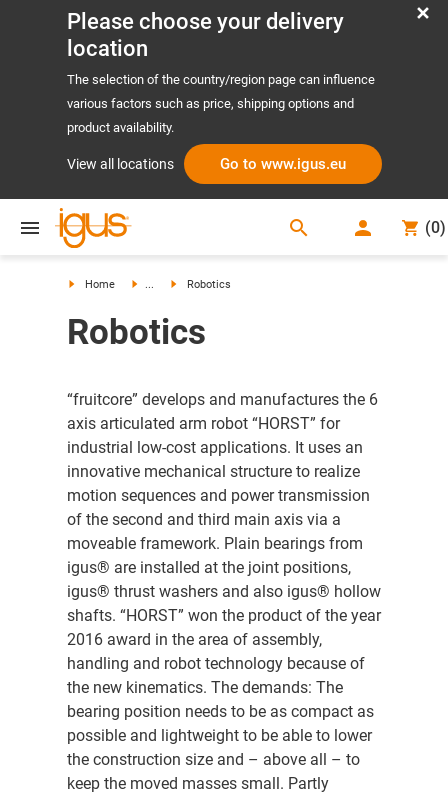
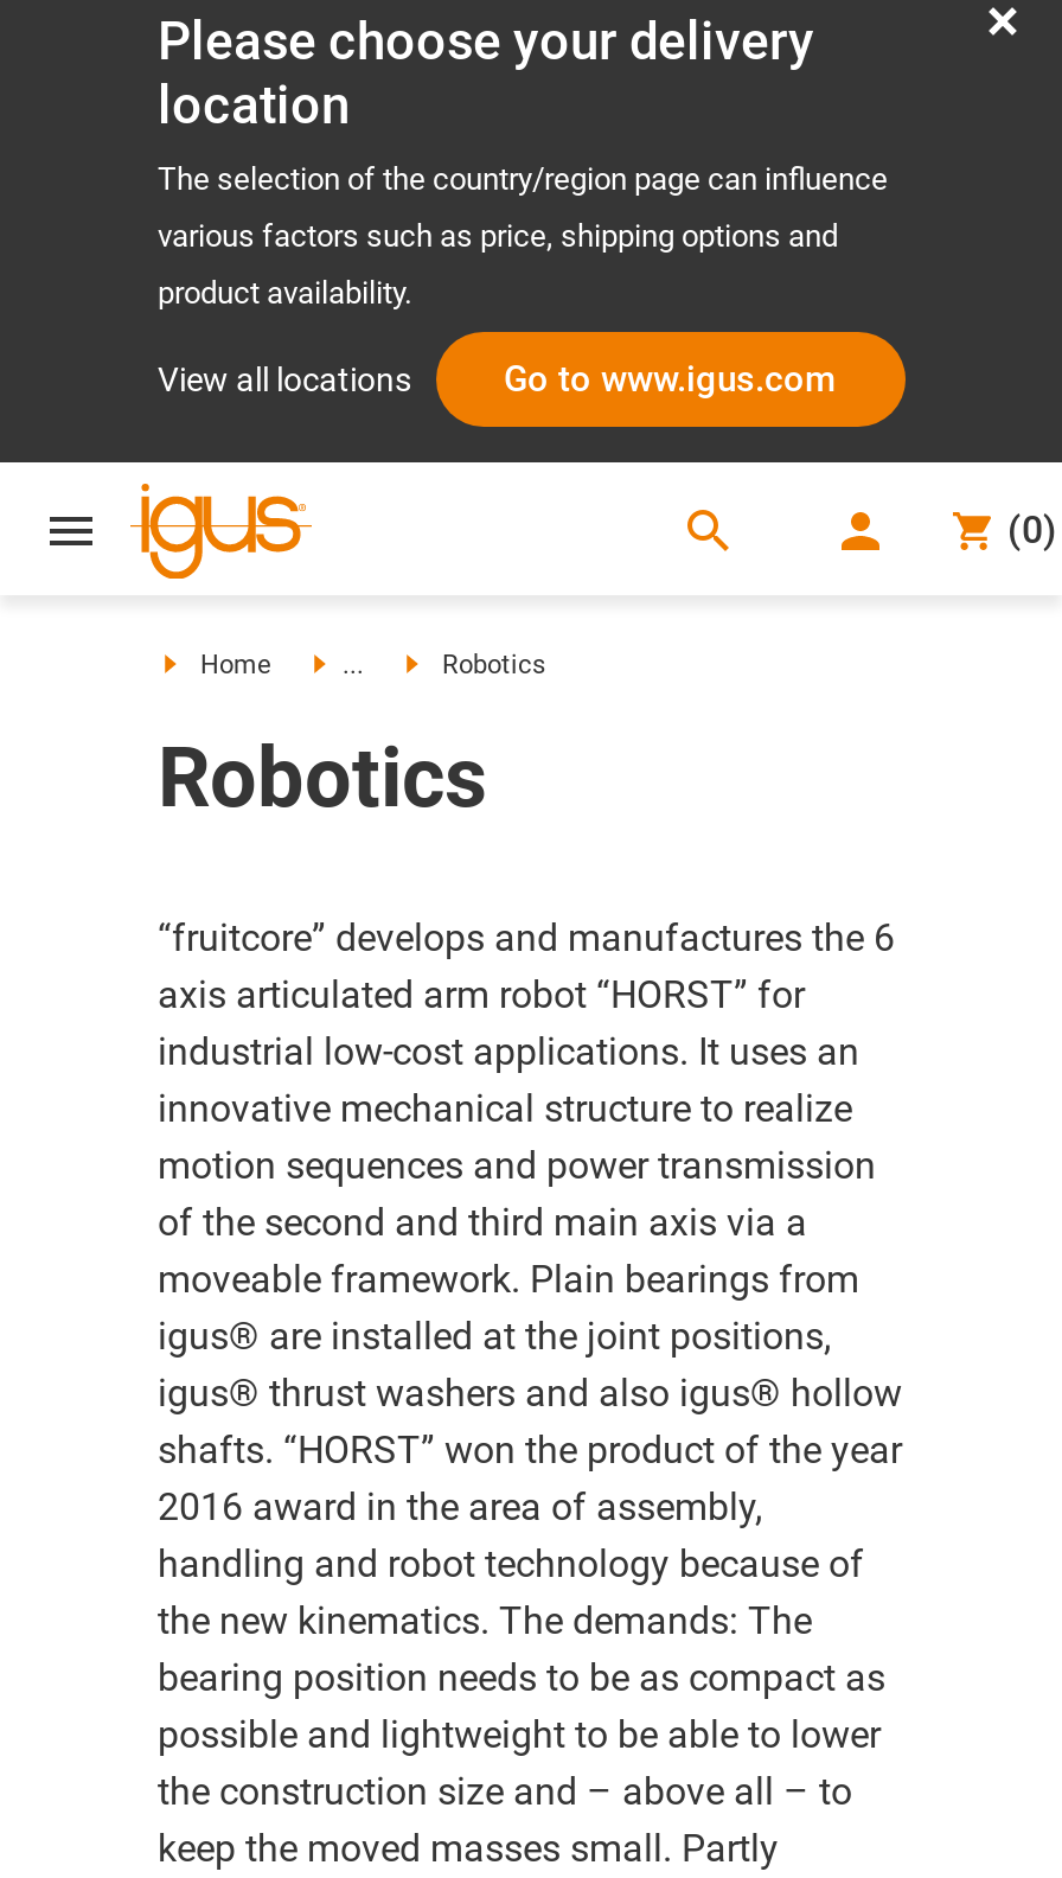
- Go to www.igus.eu
+ Go to www.igus.com
